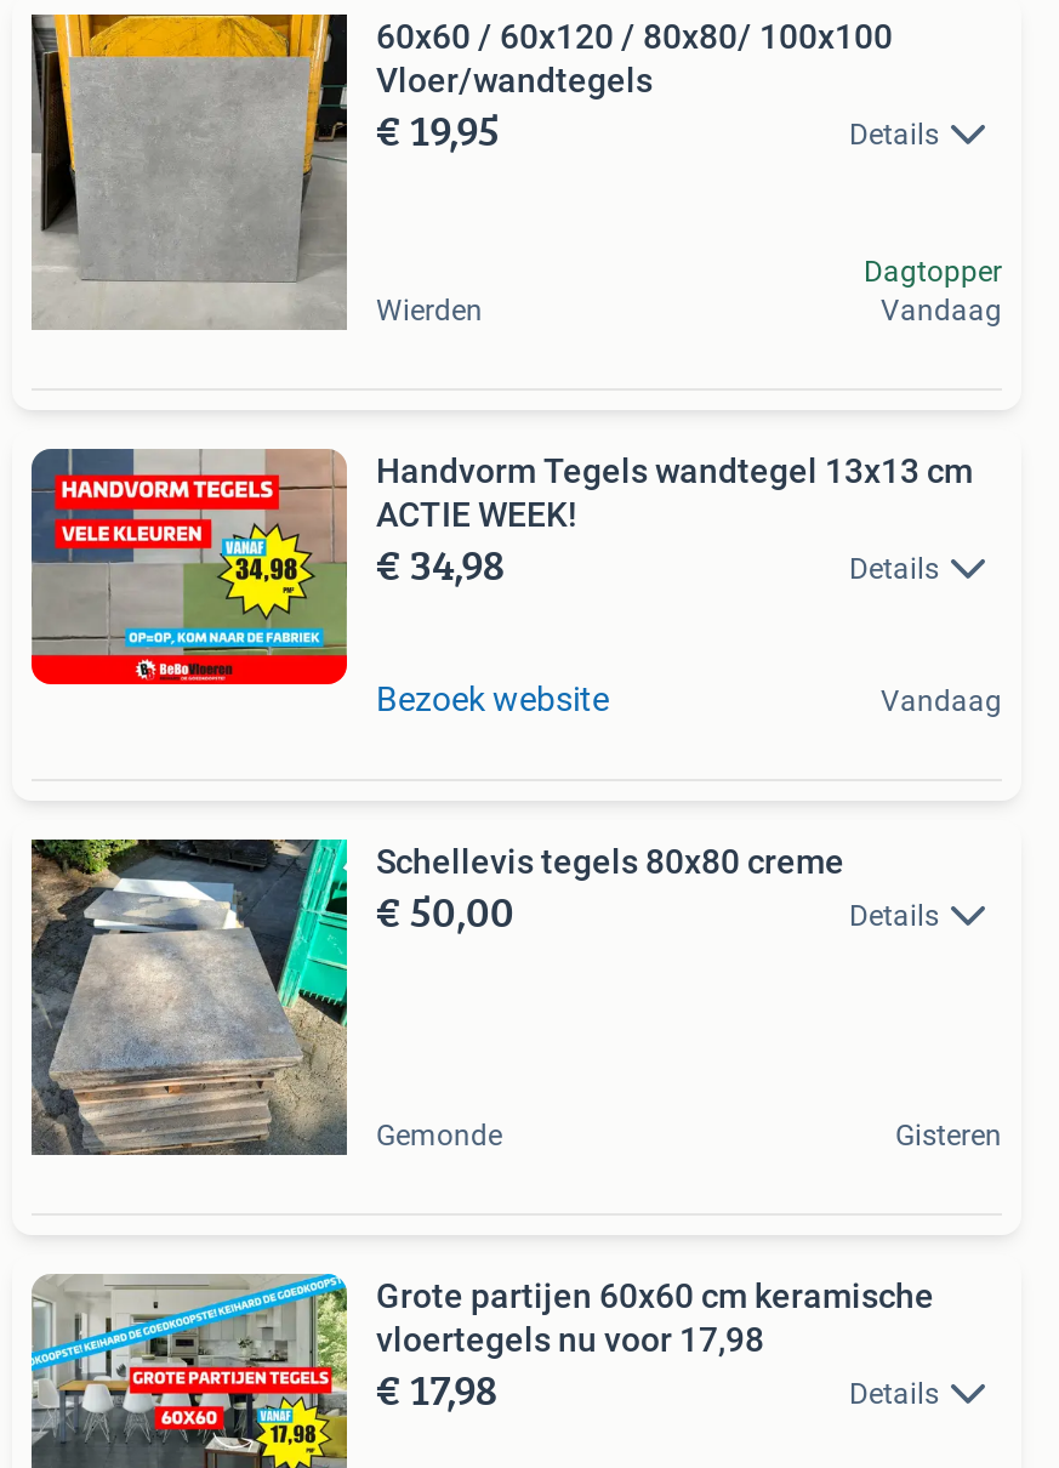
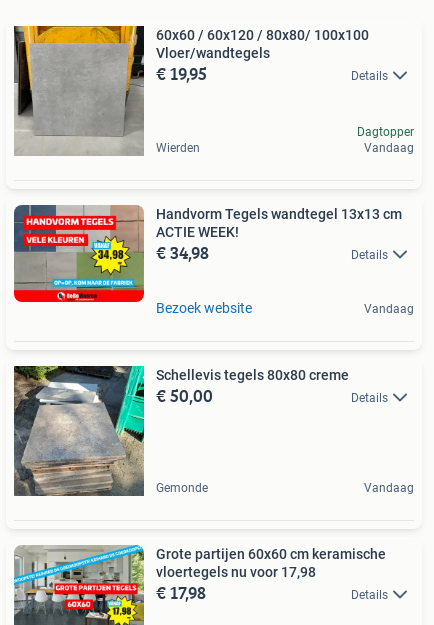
- Gisteren
+ Vandaag
